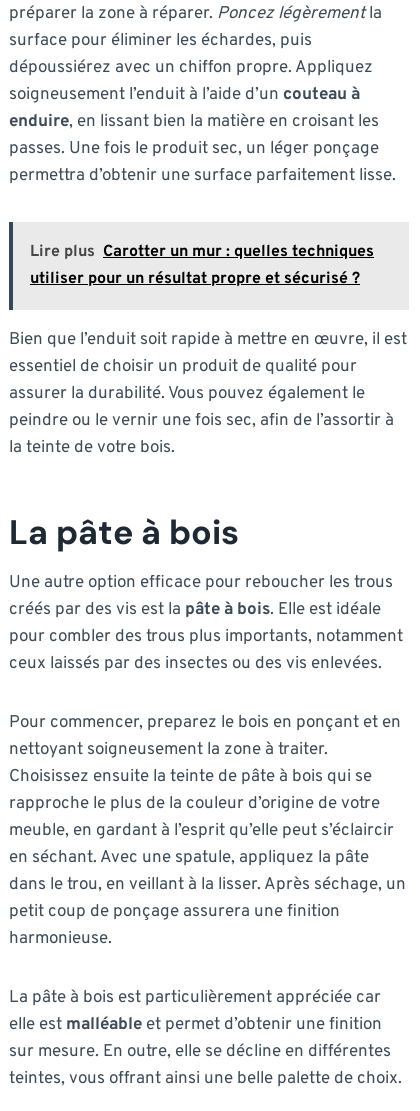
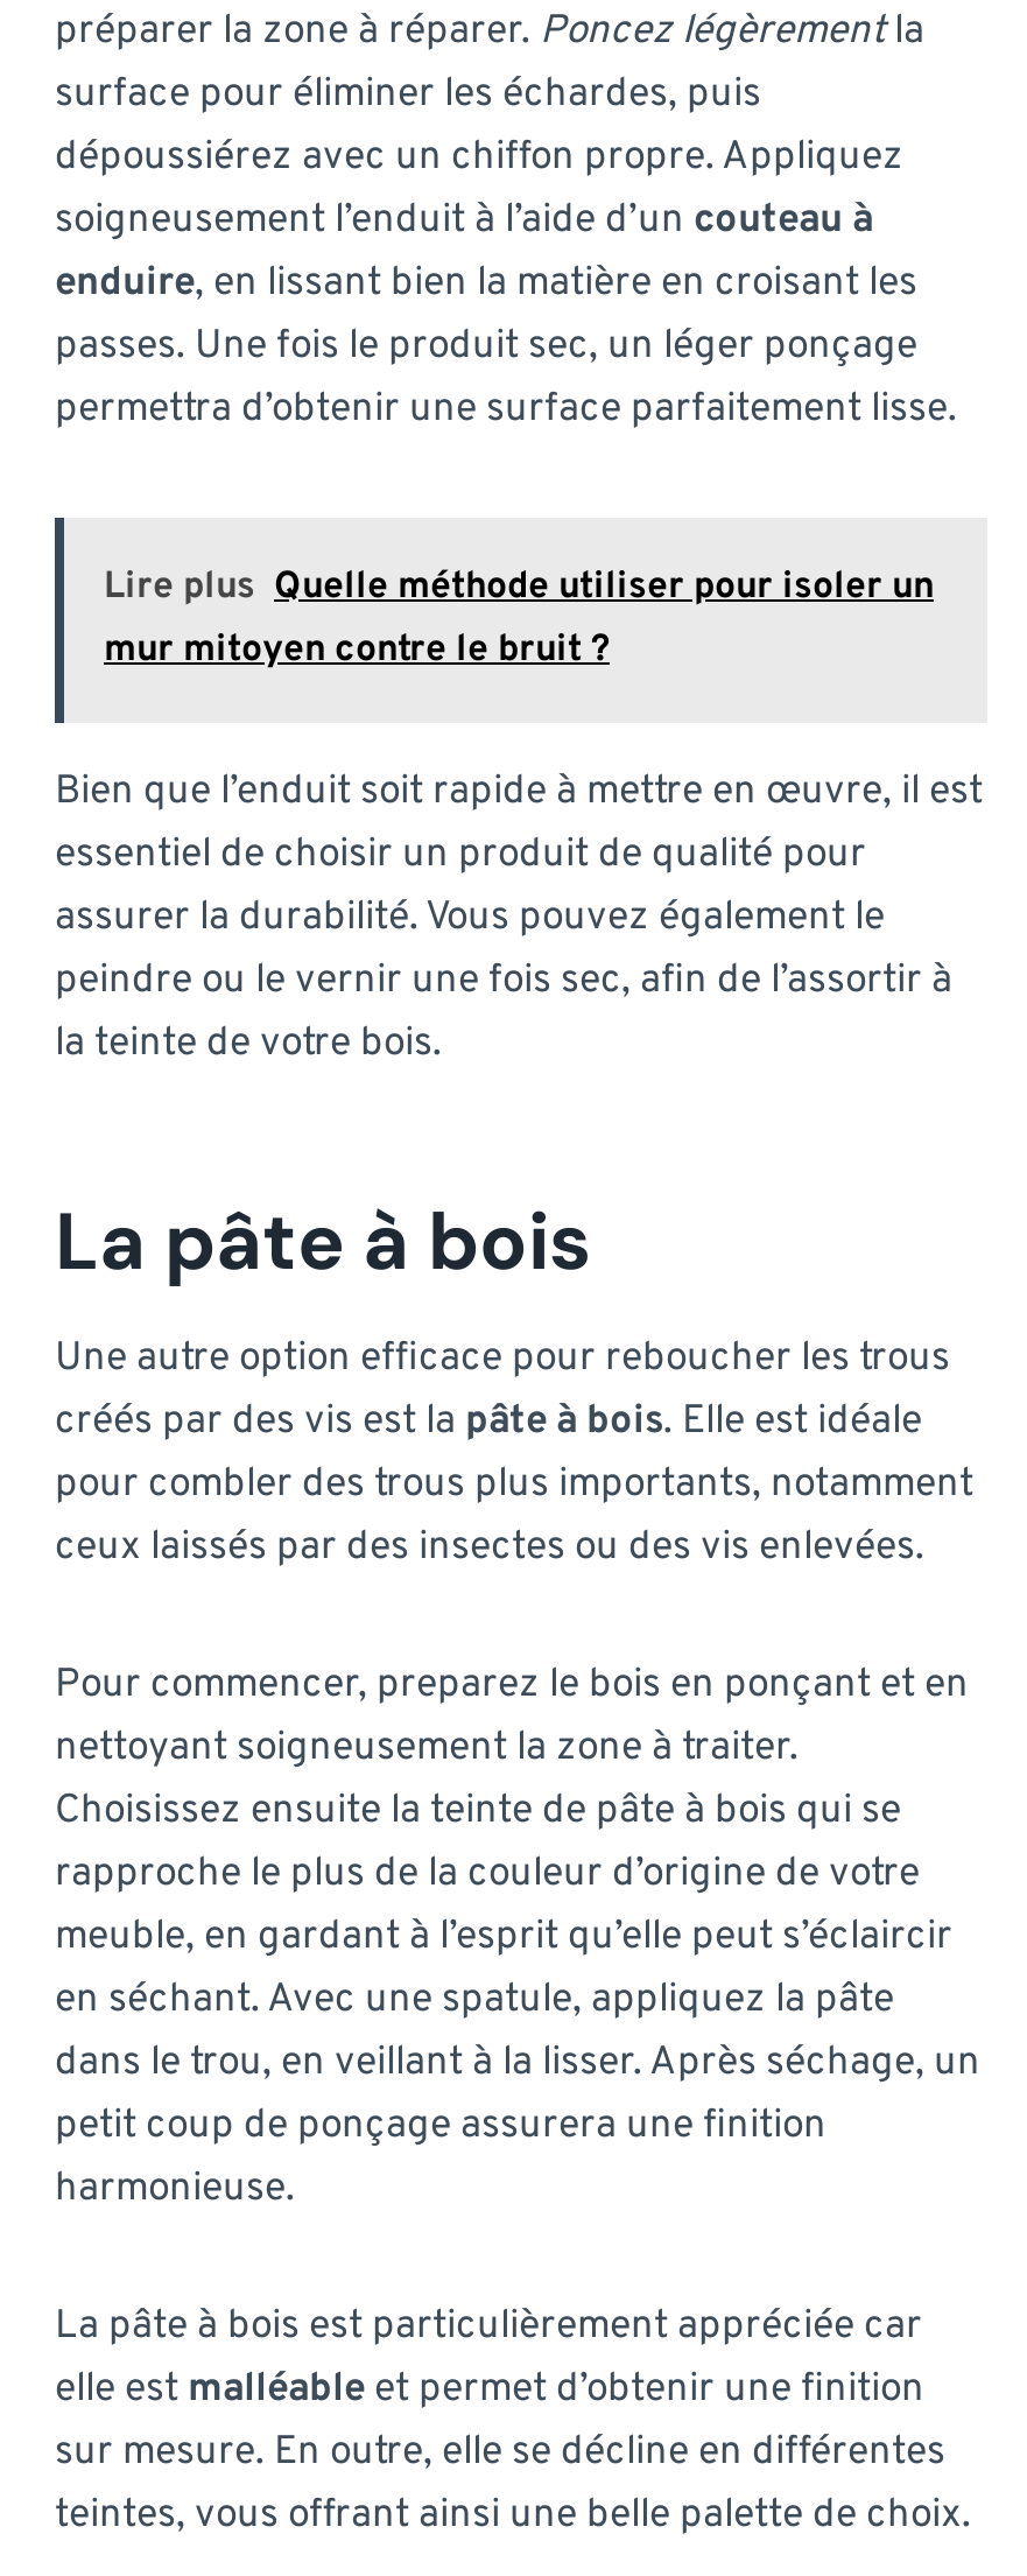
- Lire plus Carotter un mur : quelles techniques
- utiliser pour un résultat propre et sécurisé ?
+ Lire plus Quelle méthode utiliser pour isoler un
+ mur mitoyen contre le bruit ?
